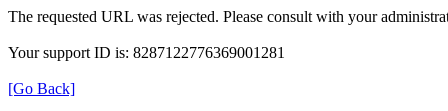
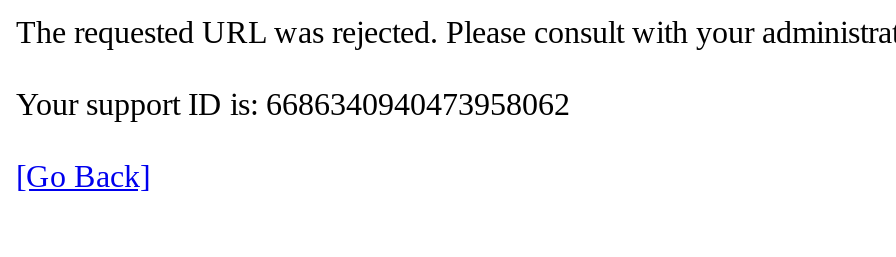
- Your support ID is: 8287122776369001281
+ Your support ID is: 6686340940473958062
